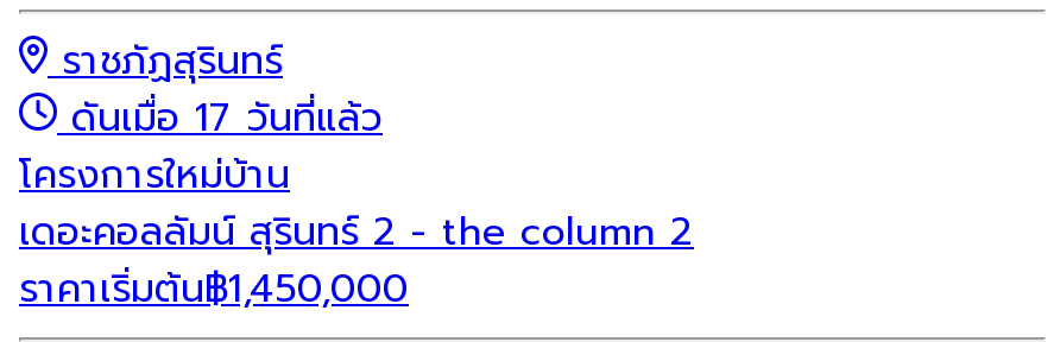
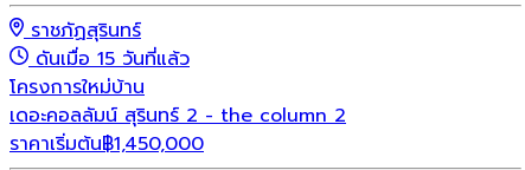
- ดันเมื่อ 17 วันที่แล้ว
+ ดันเมื่อ 15 วันที่แล้ว
